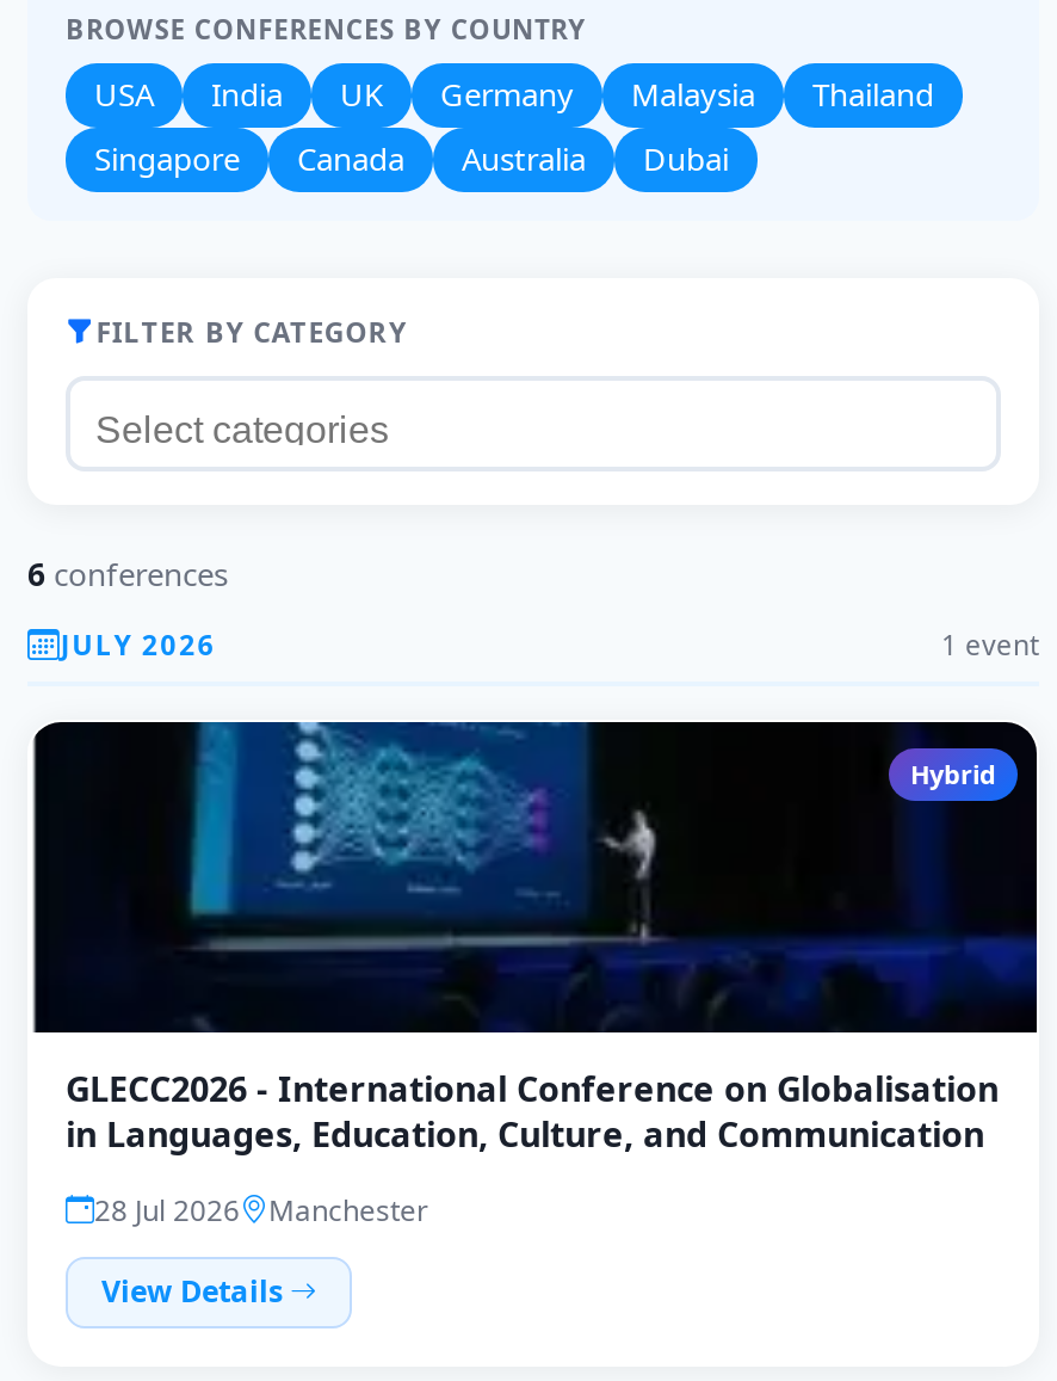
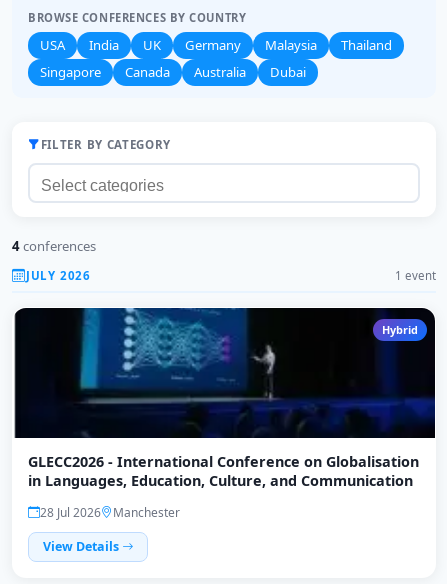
- 6 conferences
+ 4 conferences
